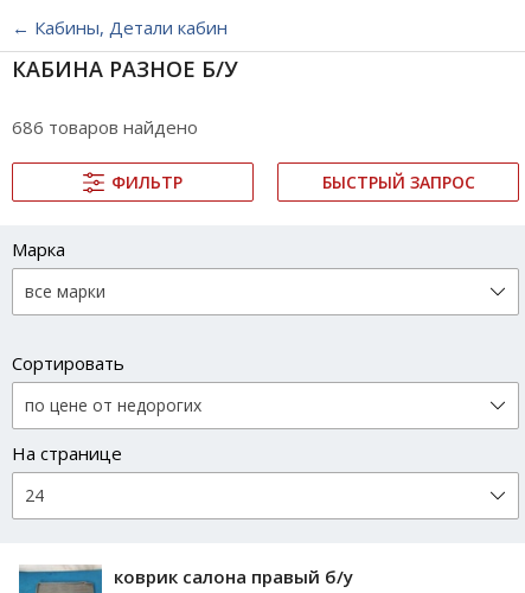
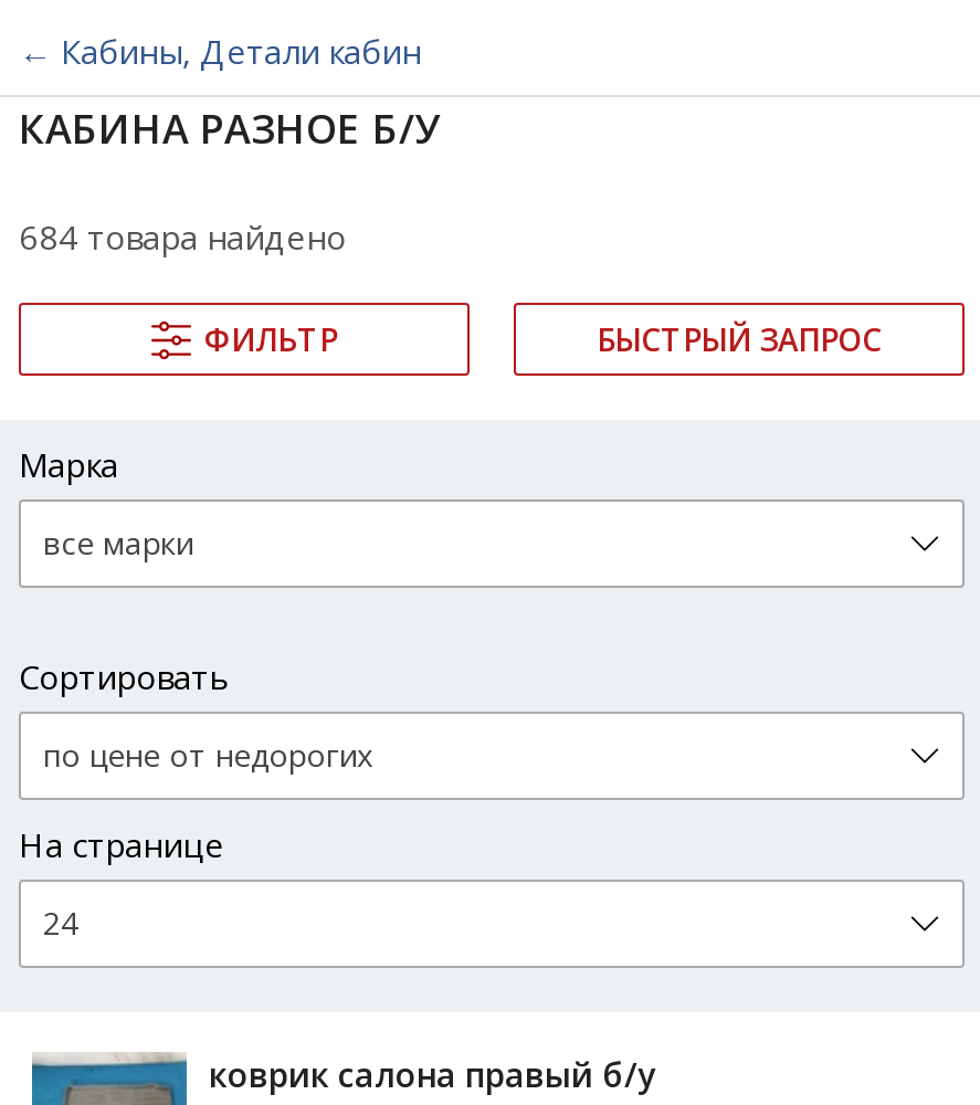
- 686 товаров найдено
+ 684 товара найдено
